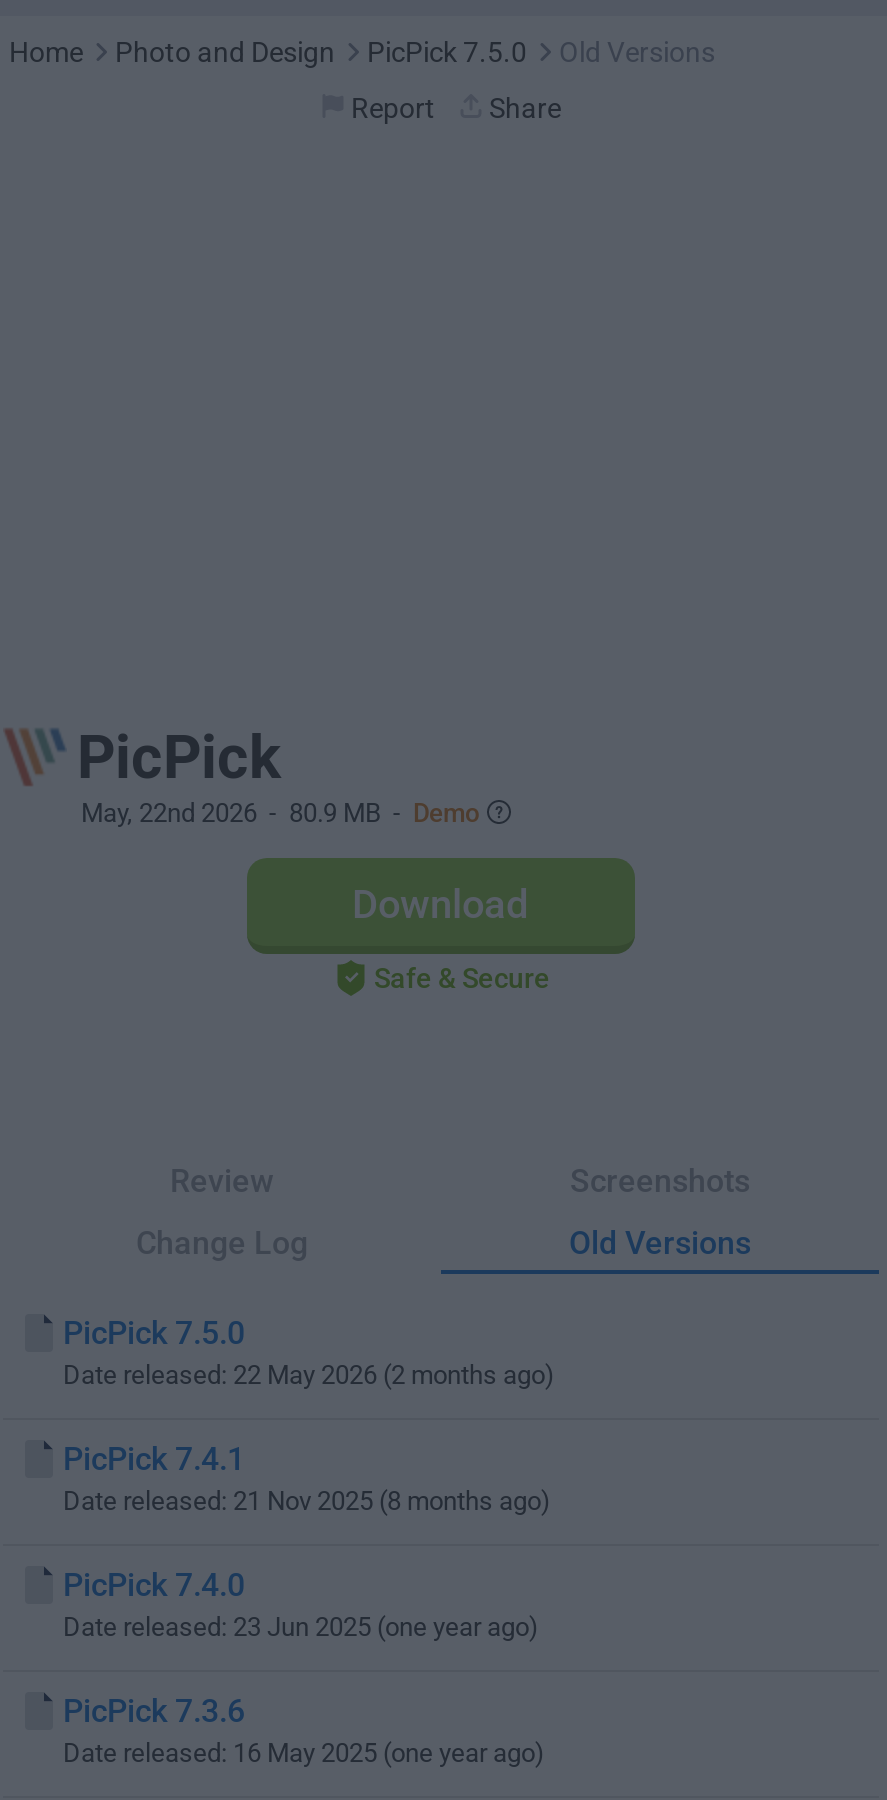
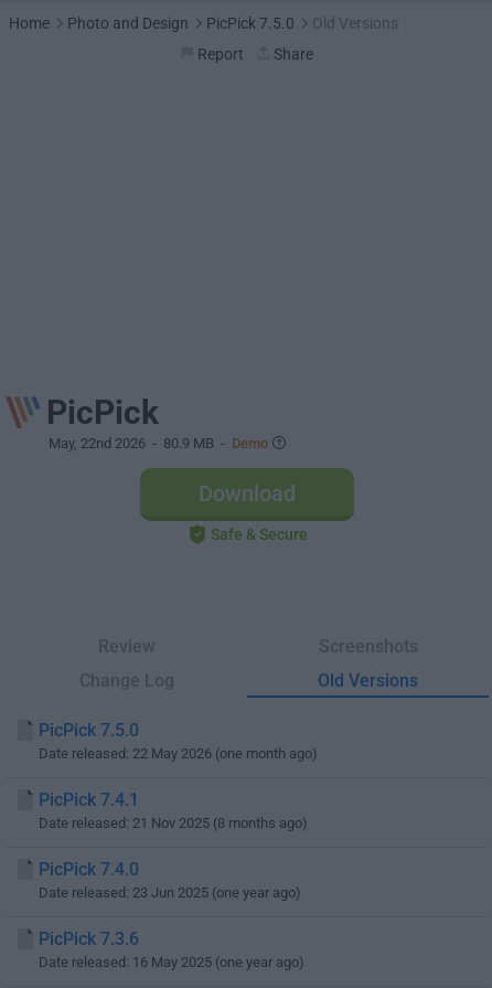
- Date released: 22 May 2026 (2 months ago)
+ Date released: 22 May 2026 (one month ago)
